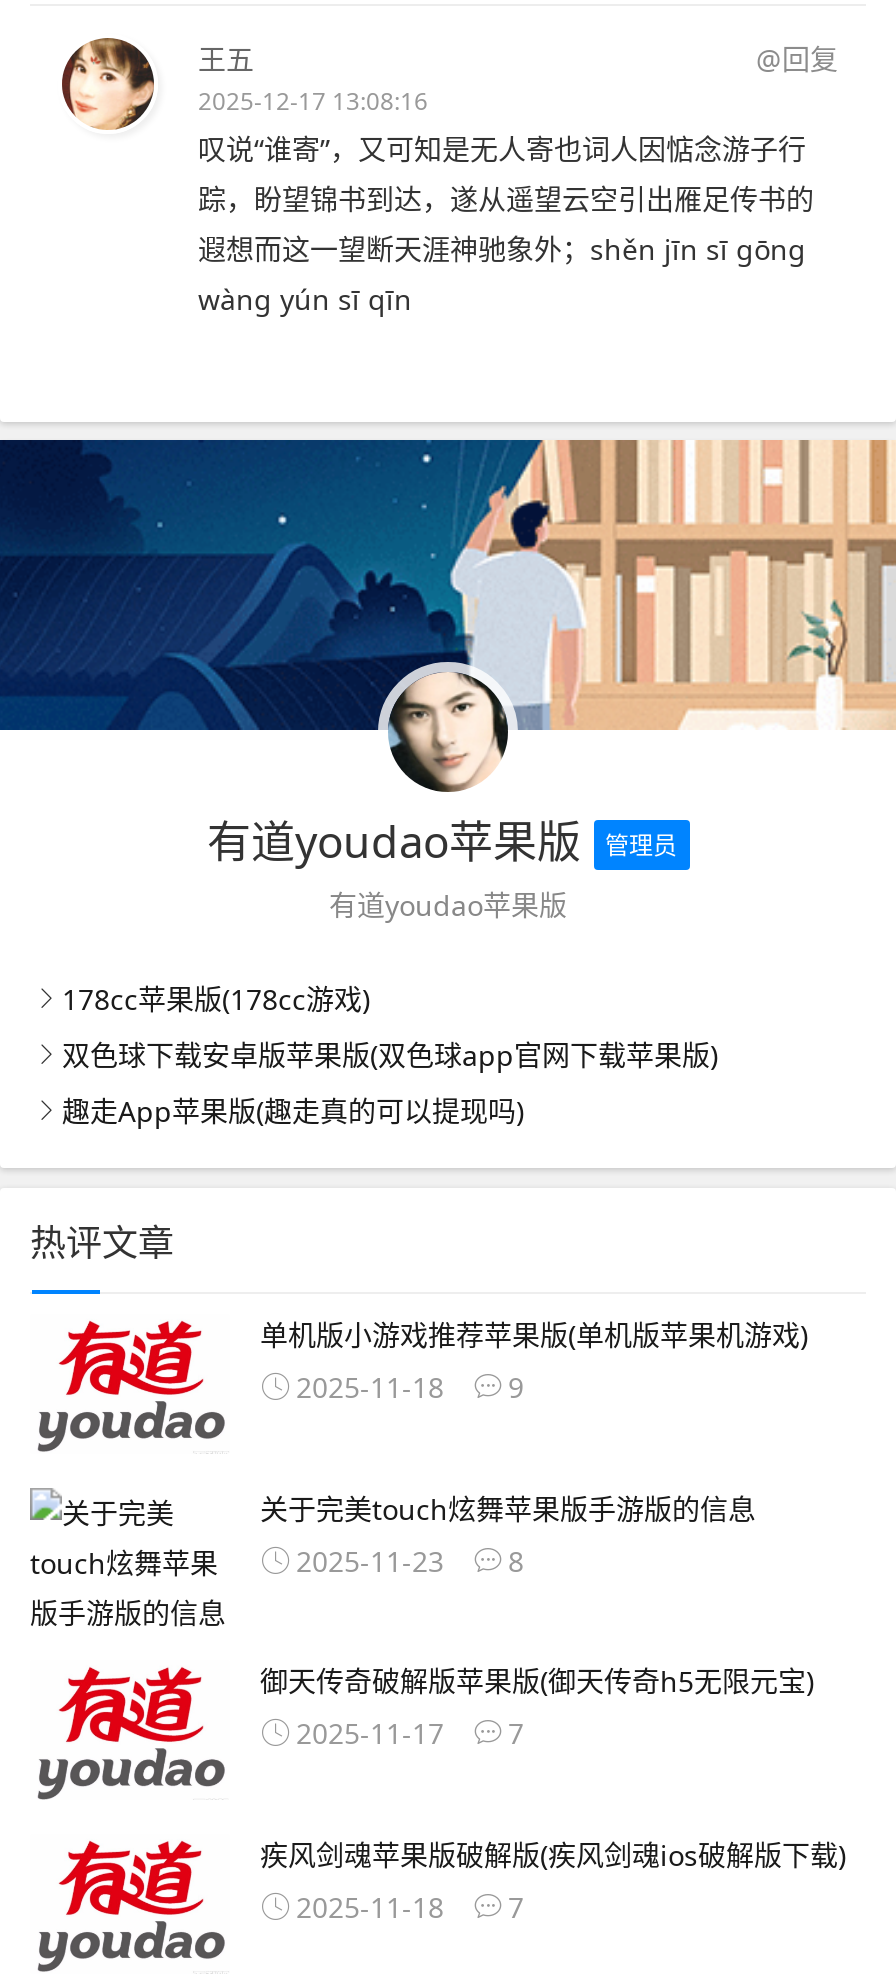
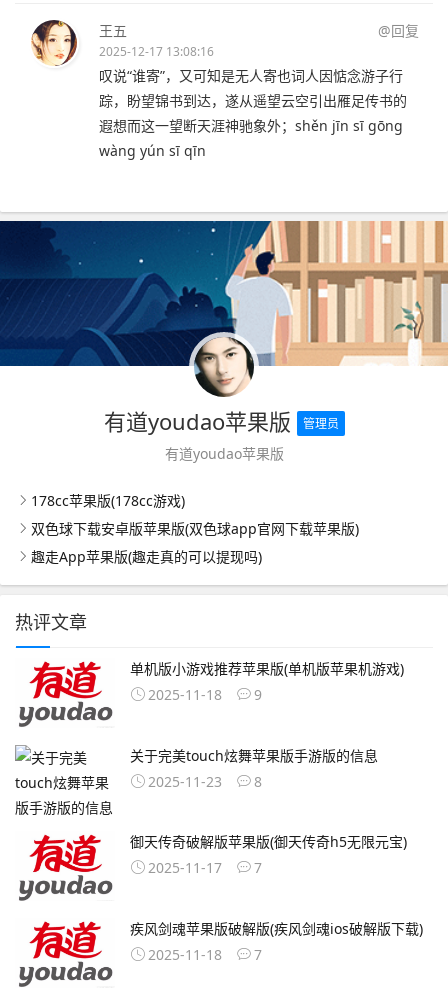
- [image]
+ [image]
